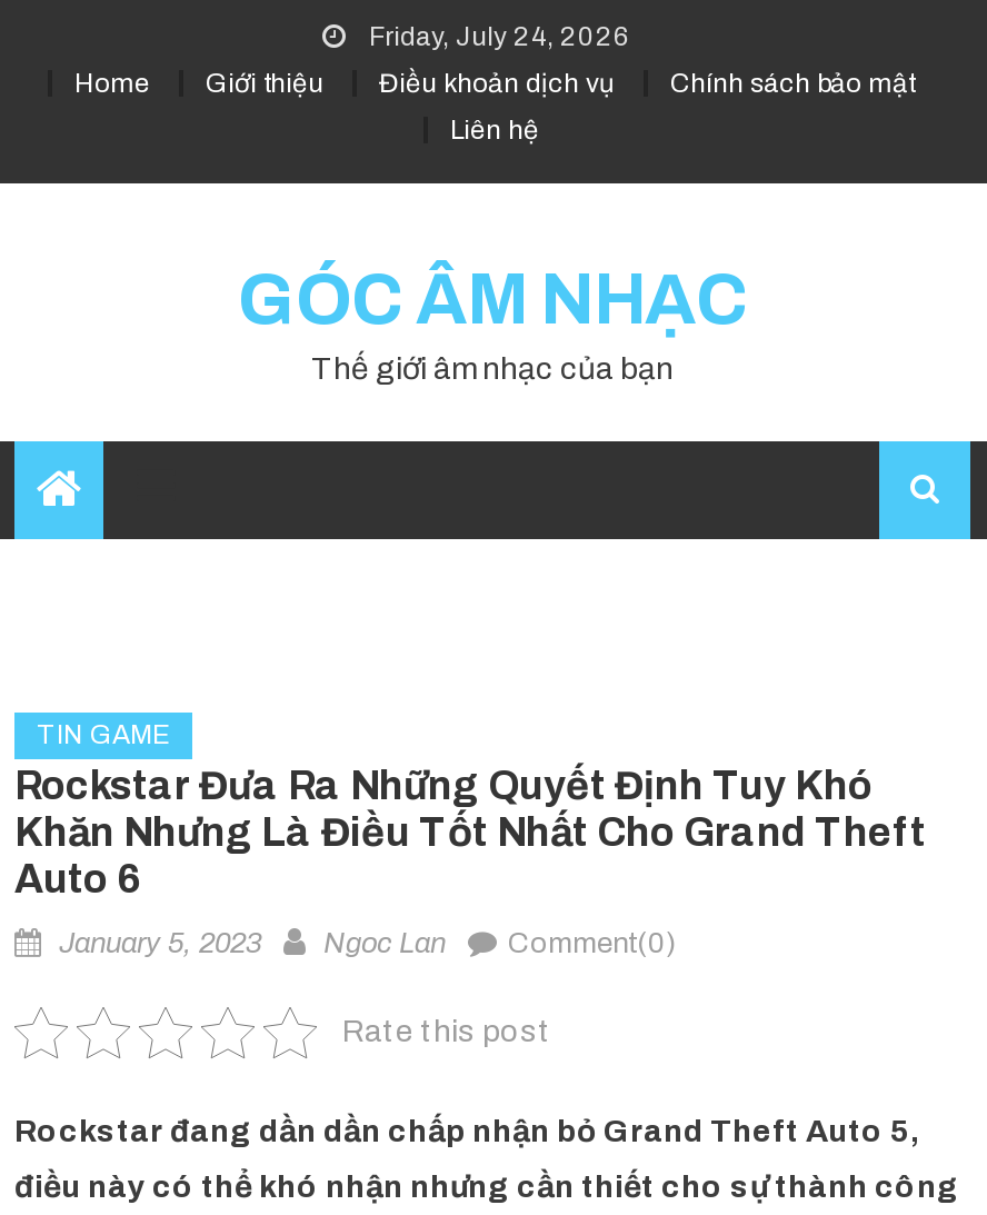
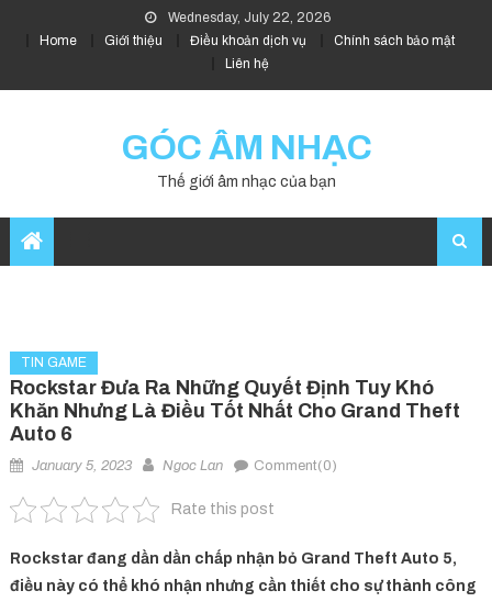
- Friday, July 24, 2026
+ Wednesday, July 22, 2026
